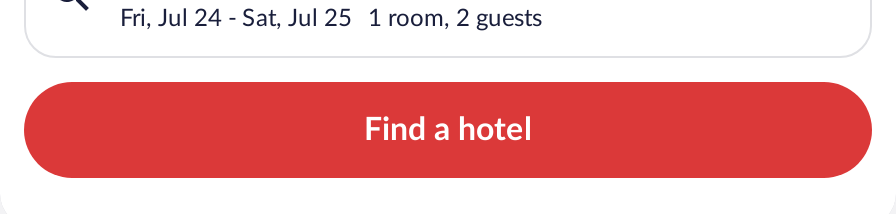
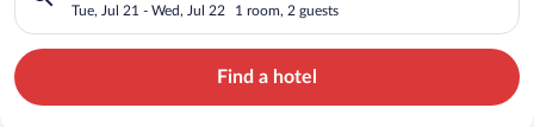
- Fri, Jul 24 - Sat, Jul 25
+ Tue, Jul 21 - Wed, Jul 22
